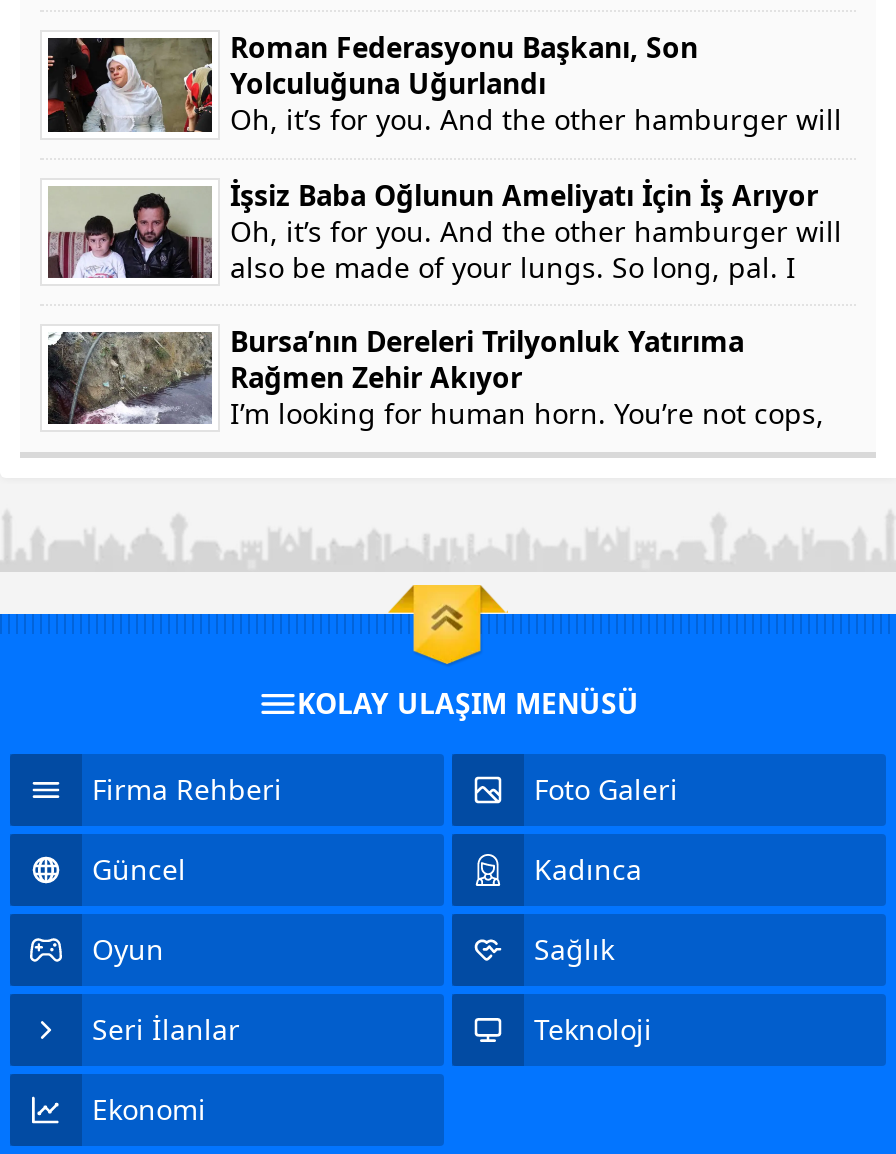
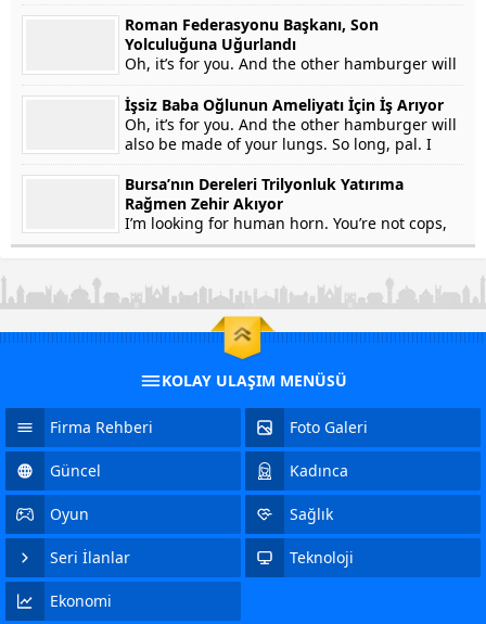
- [image]

- [image]

- [image]
